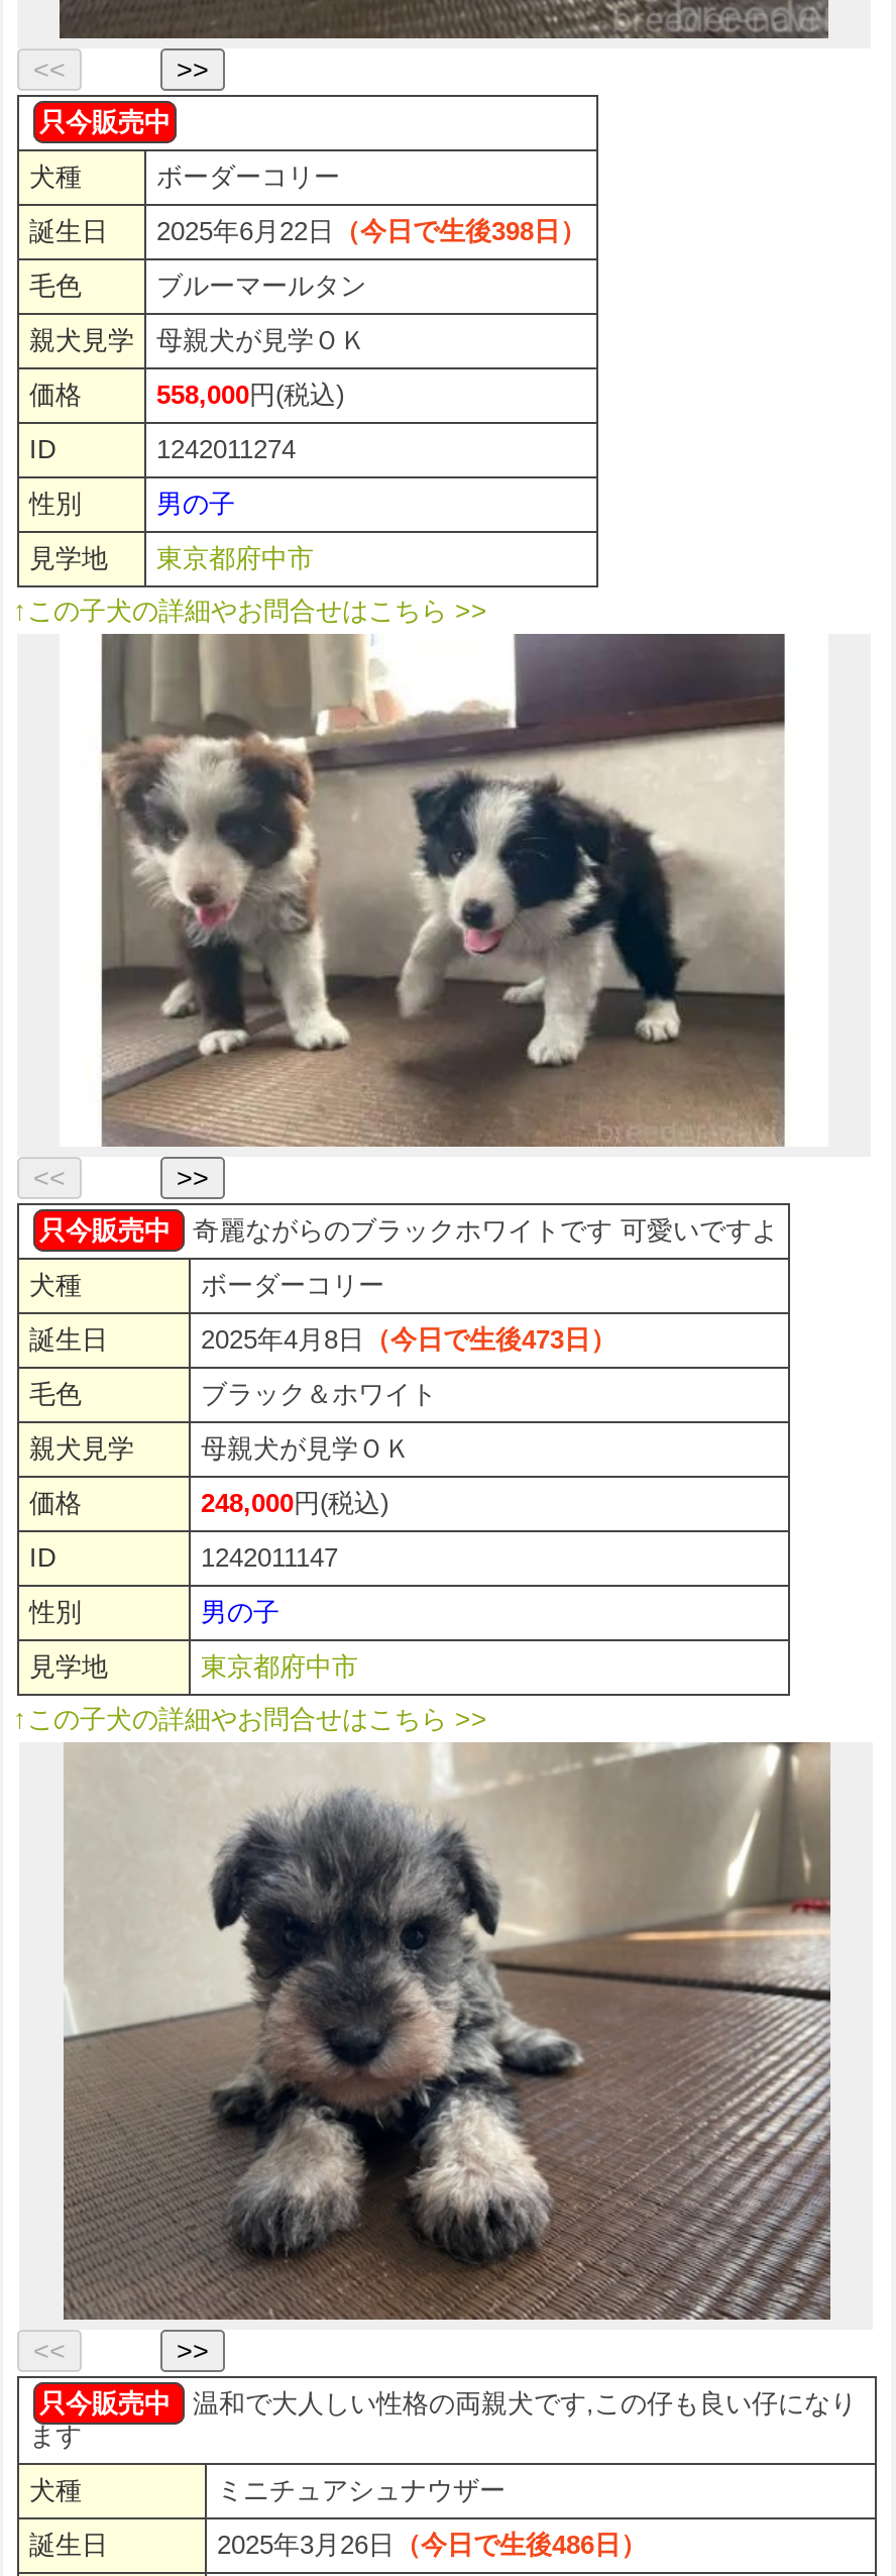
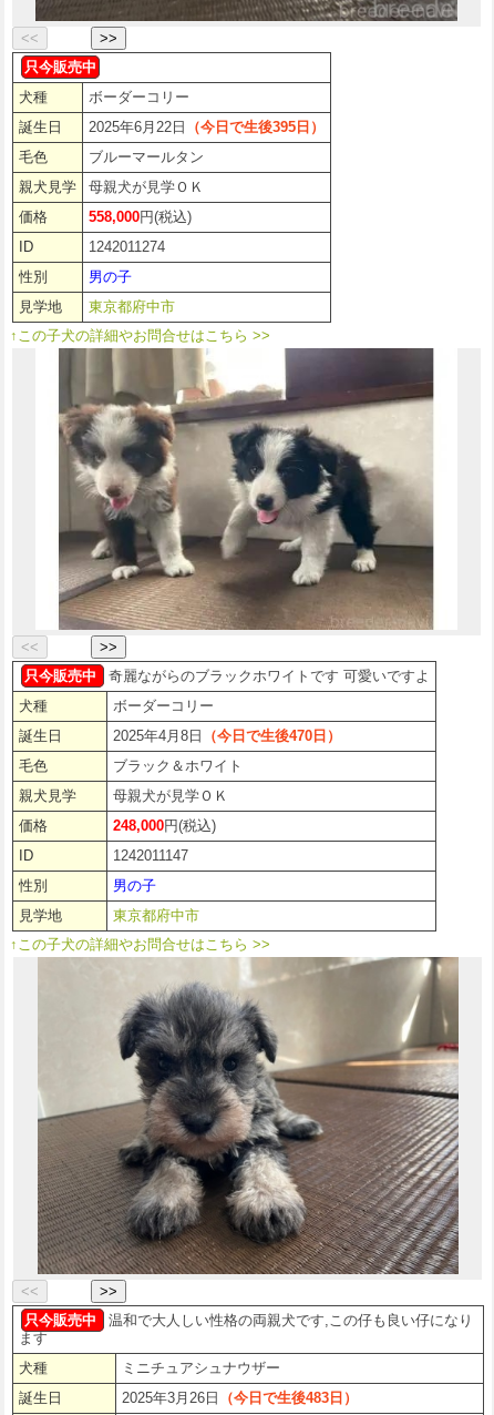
- 2025年6月22日（今日で生後398日）
+ 2025年6月22日（今日で生後395日）

- 2025年4月8日（今日で生後473日）
+ 2025年4月8日（今日で生後470日）

- 2025年3月26日（今日で生後486日）
+ 2025年3月26日（今日で生後483日）
